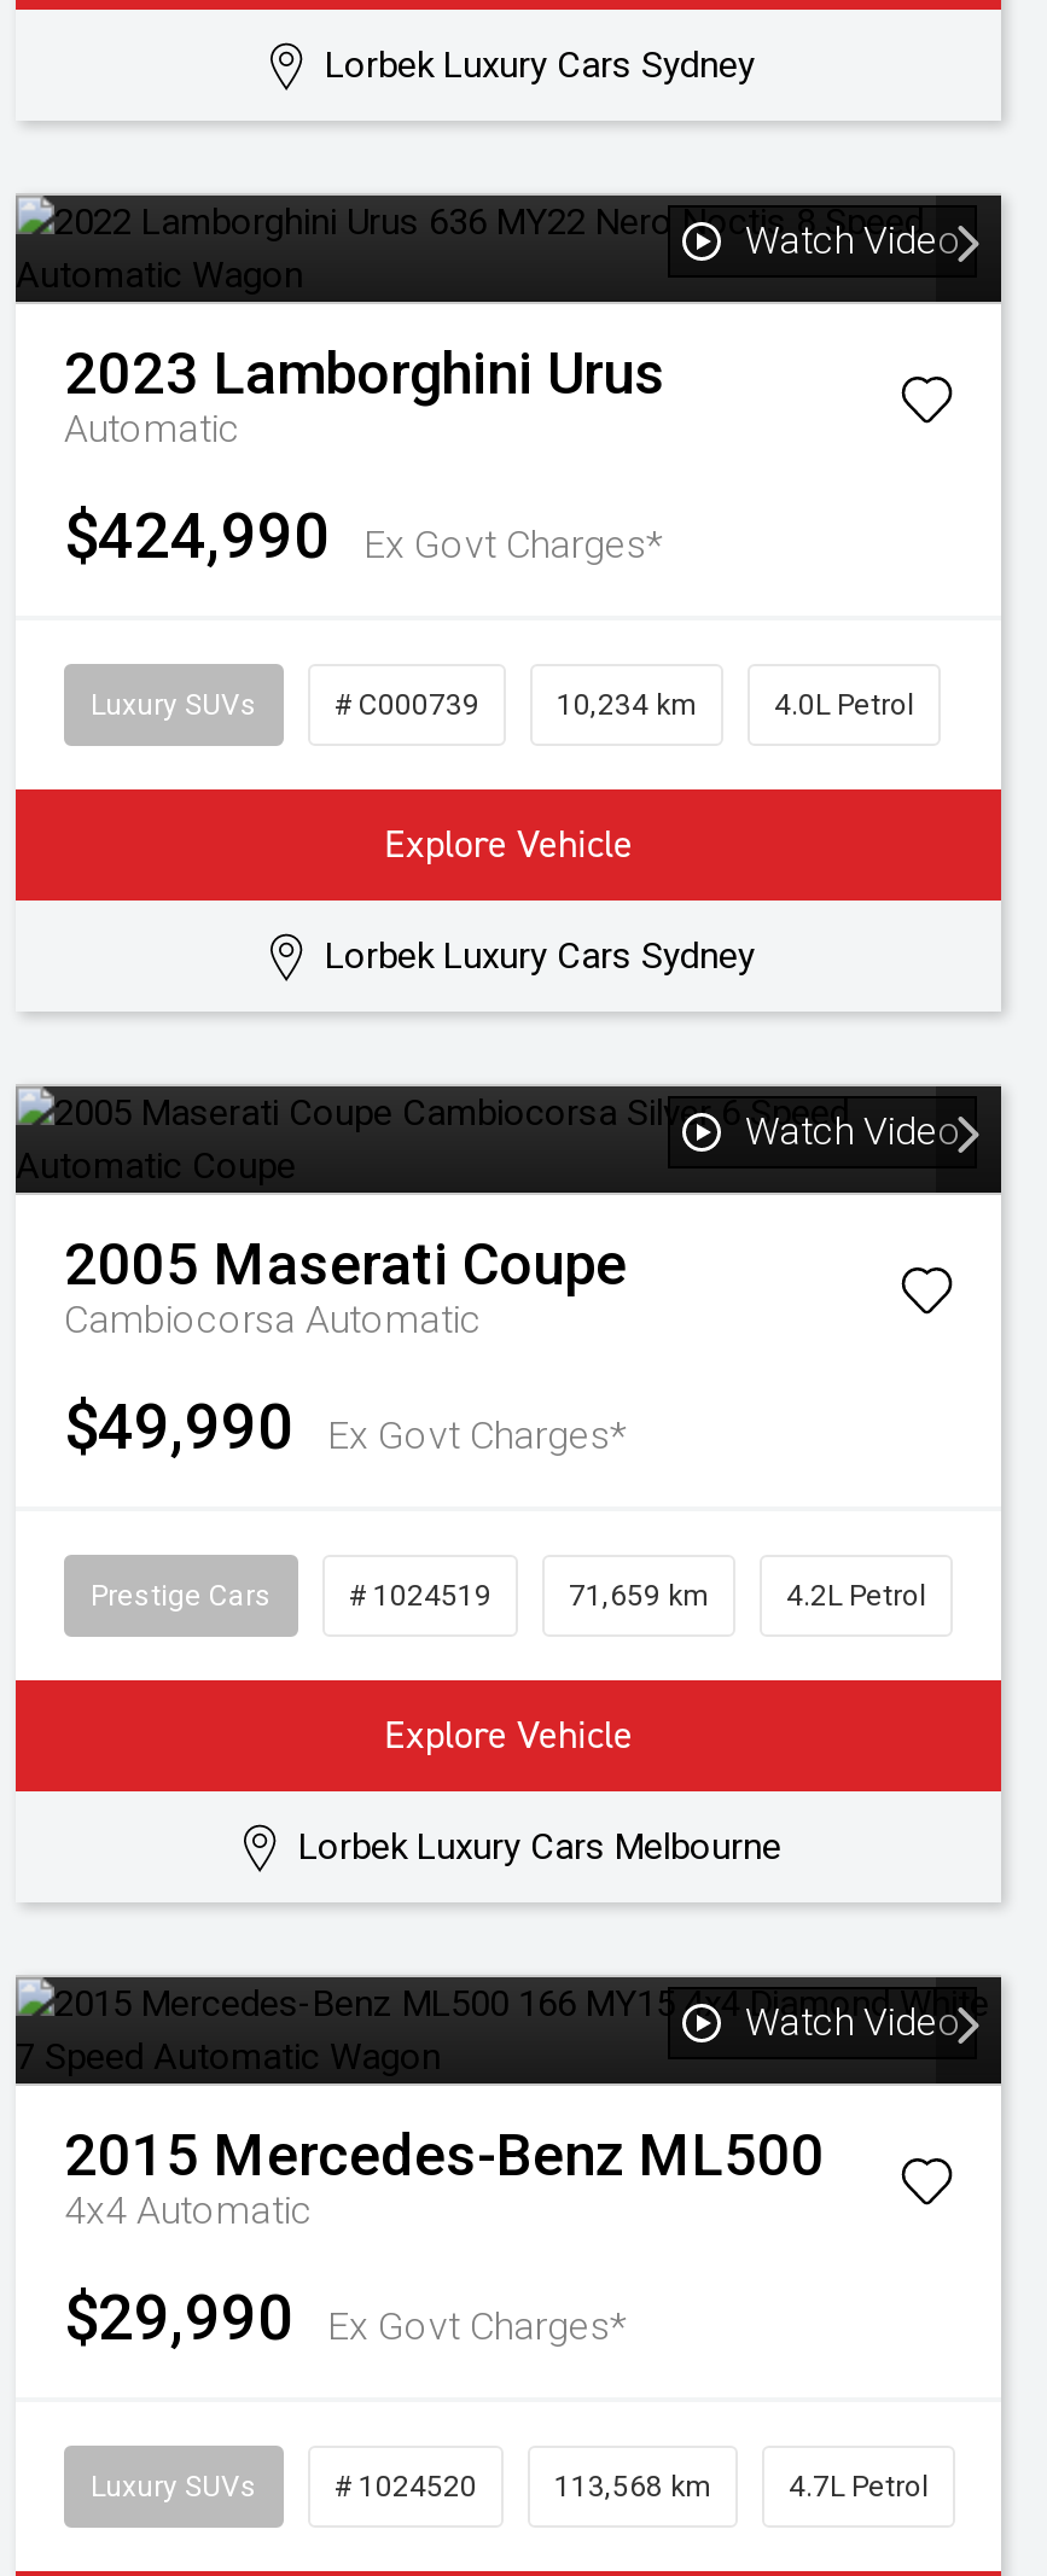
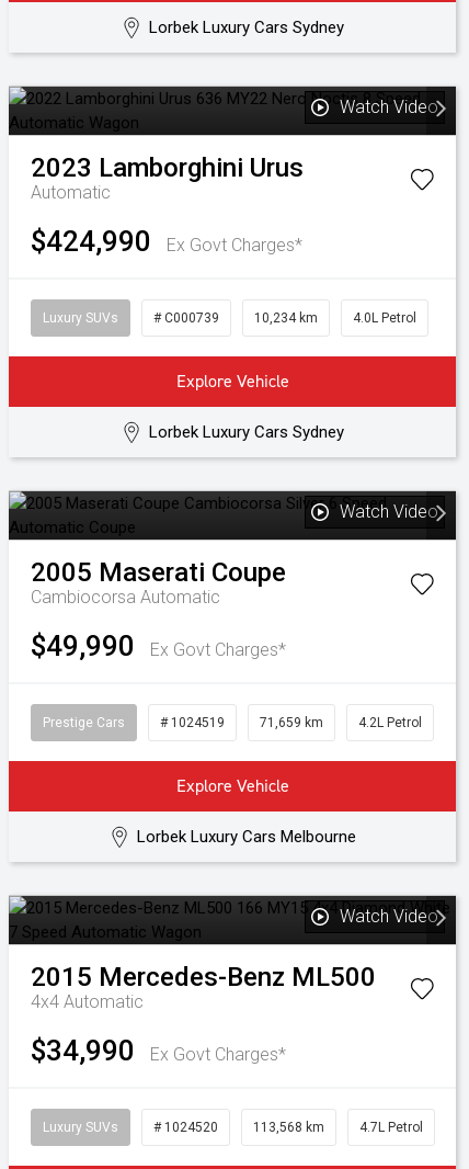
- $29,990 Ex Govt Charges*
+ $34,990 Ex Govt Charges*
